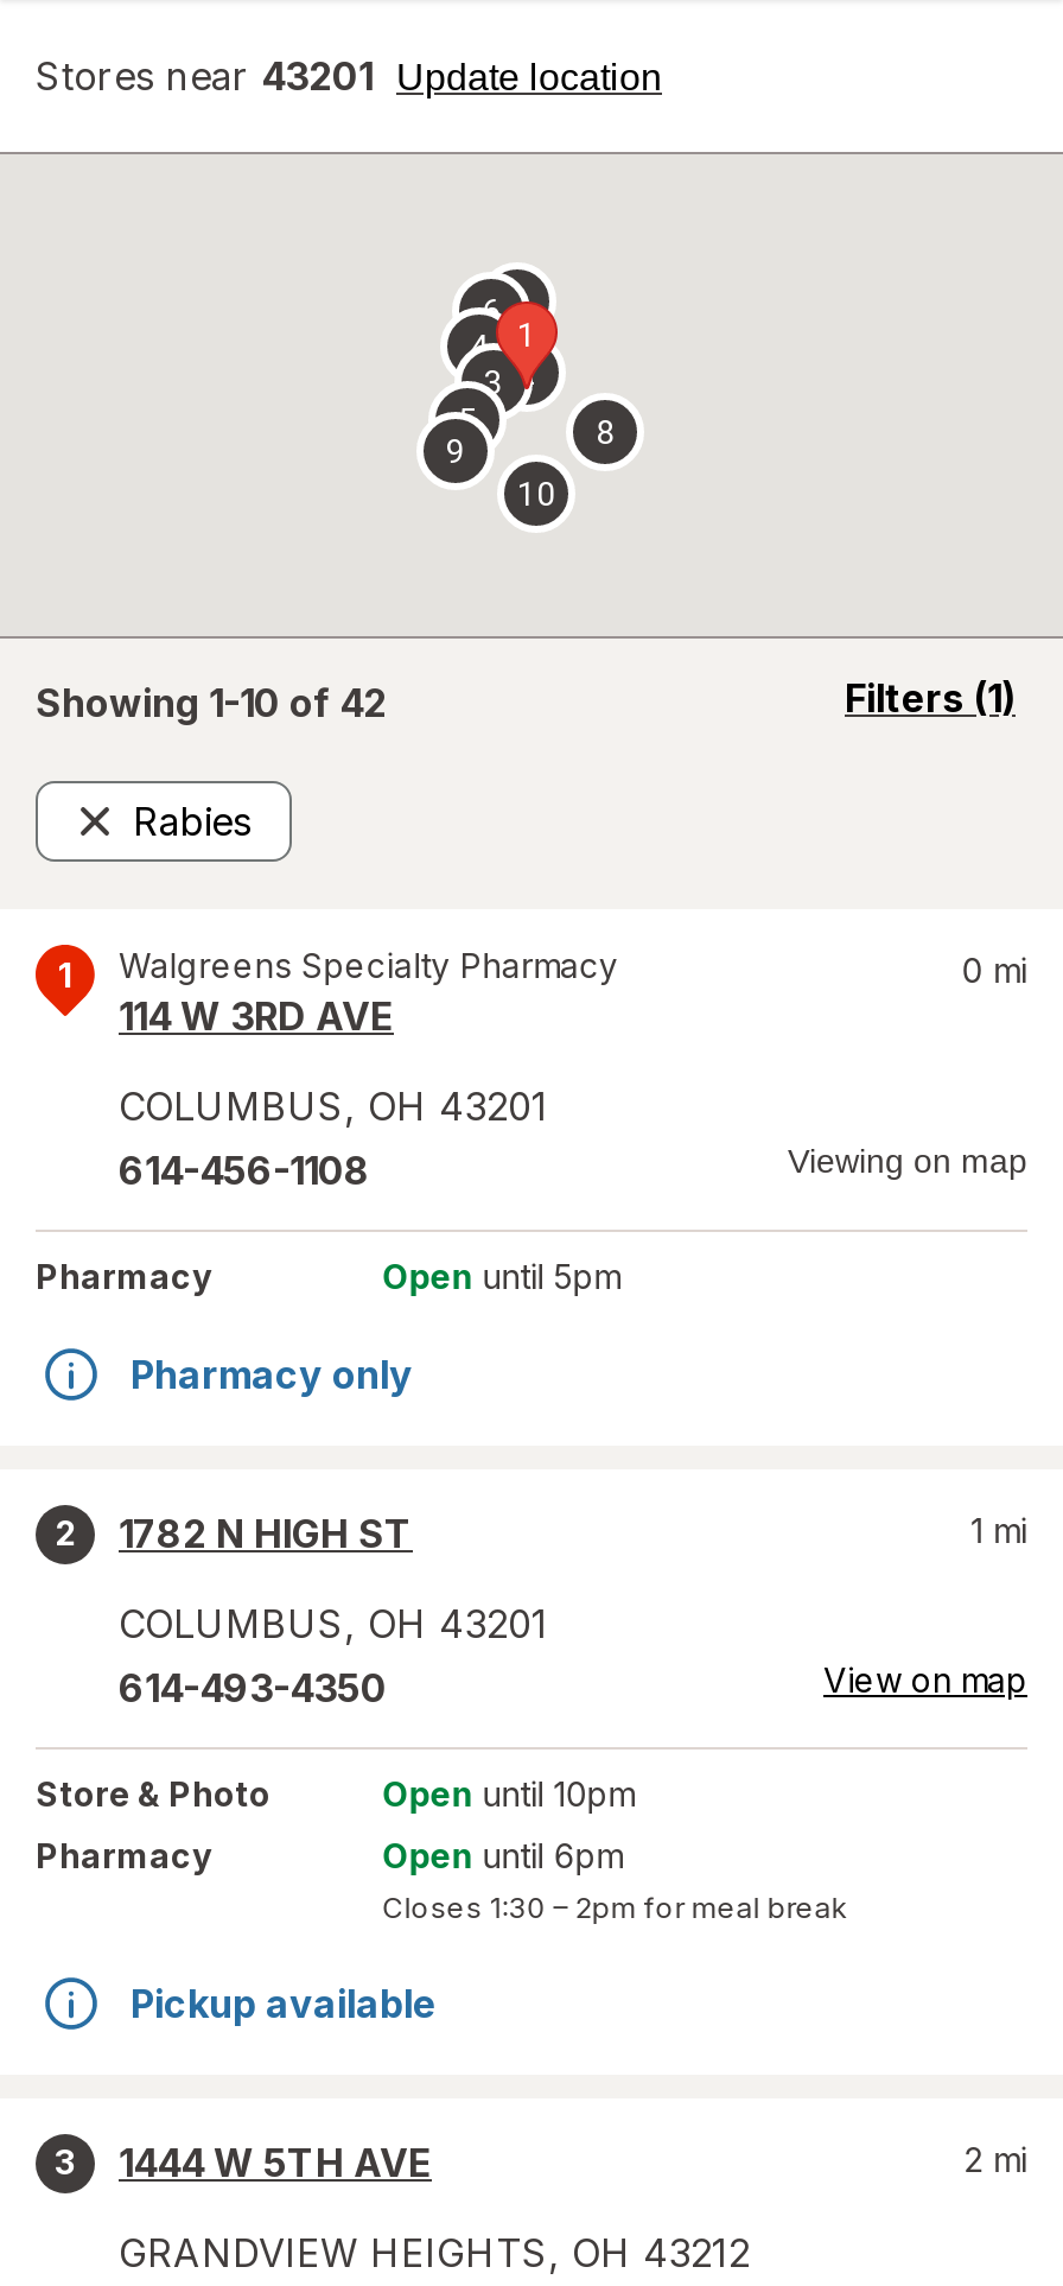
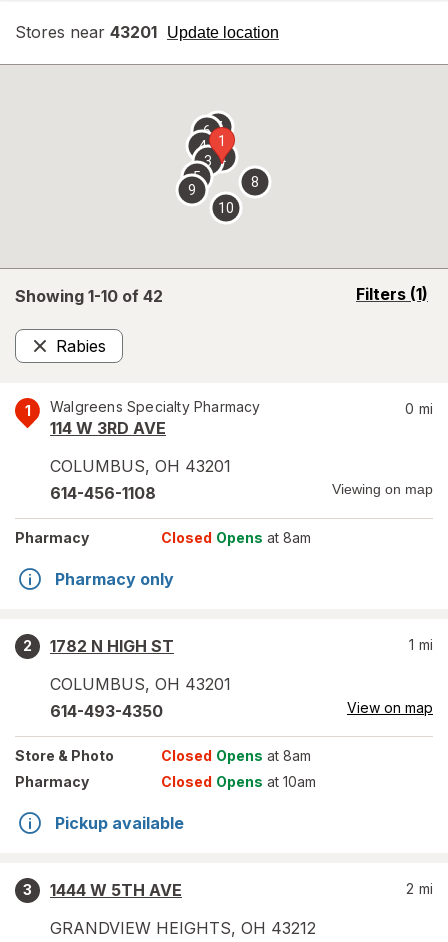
- Open until 5pm
+ Closed Opens at 8am

- Open until 10pm
+ Closed Opens at 8am

- Open until 6pm
- Closes 1:30 – 2pm for meal break
+ Closed Opens at 10am
